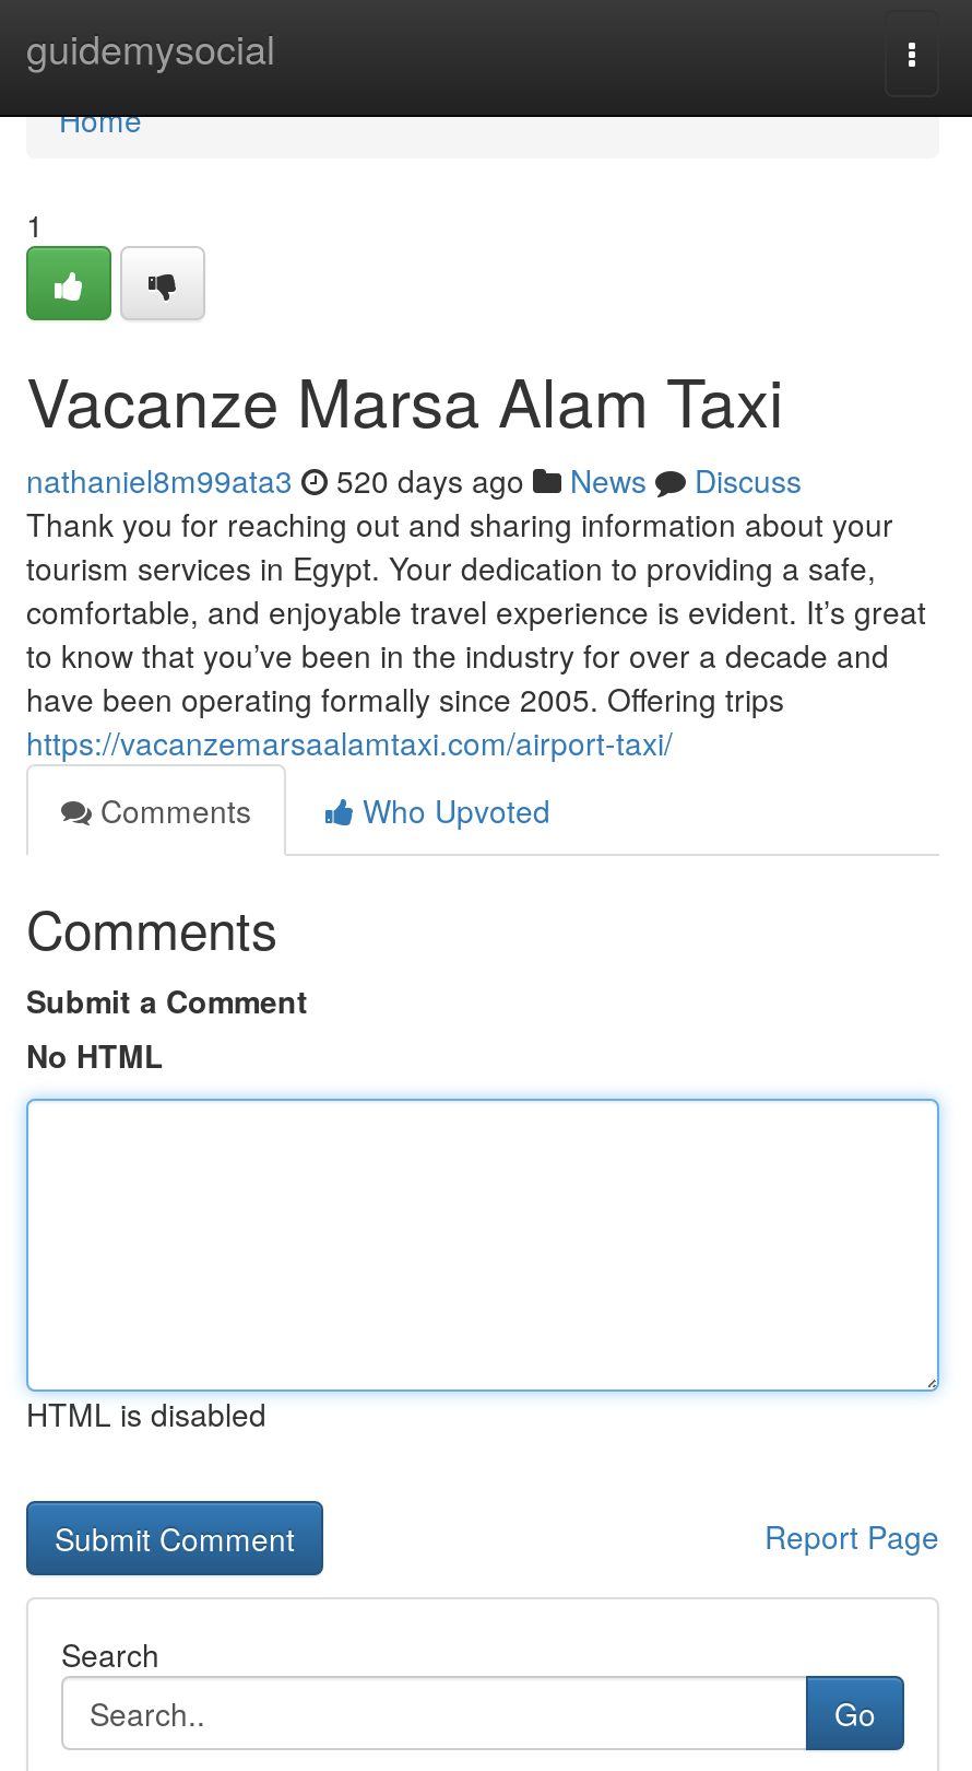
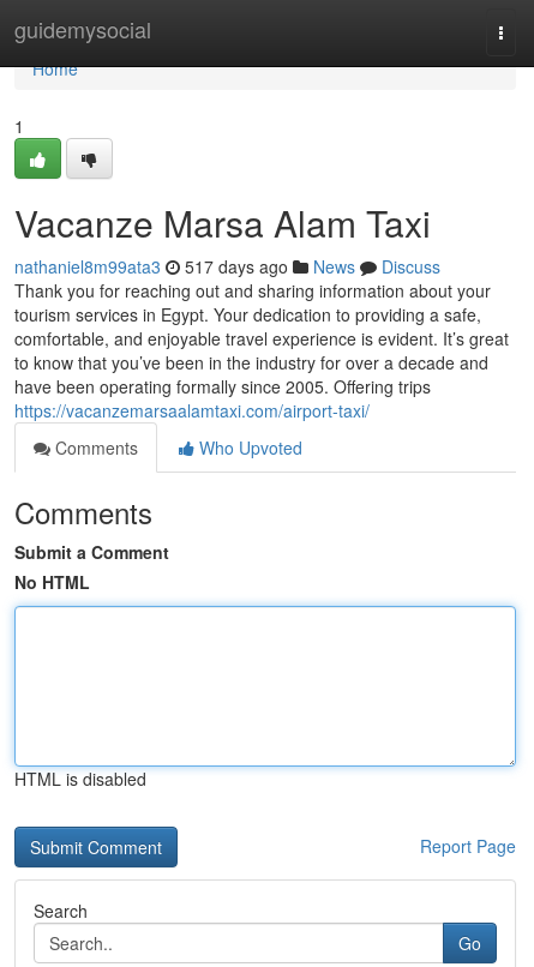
- nathaniel8m99ata3 520 days ago News Discuss
+ nathaniel8m99ata3 517 days ago News Discuss
